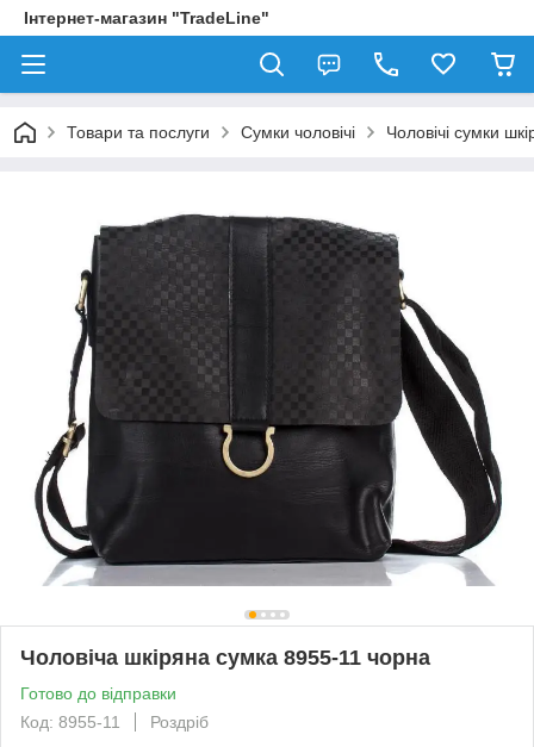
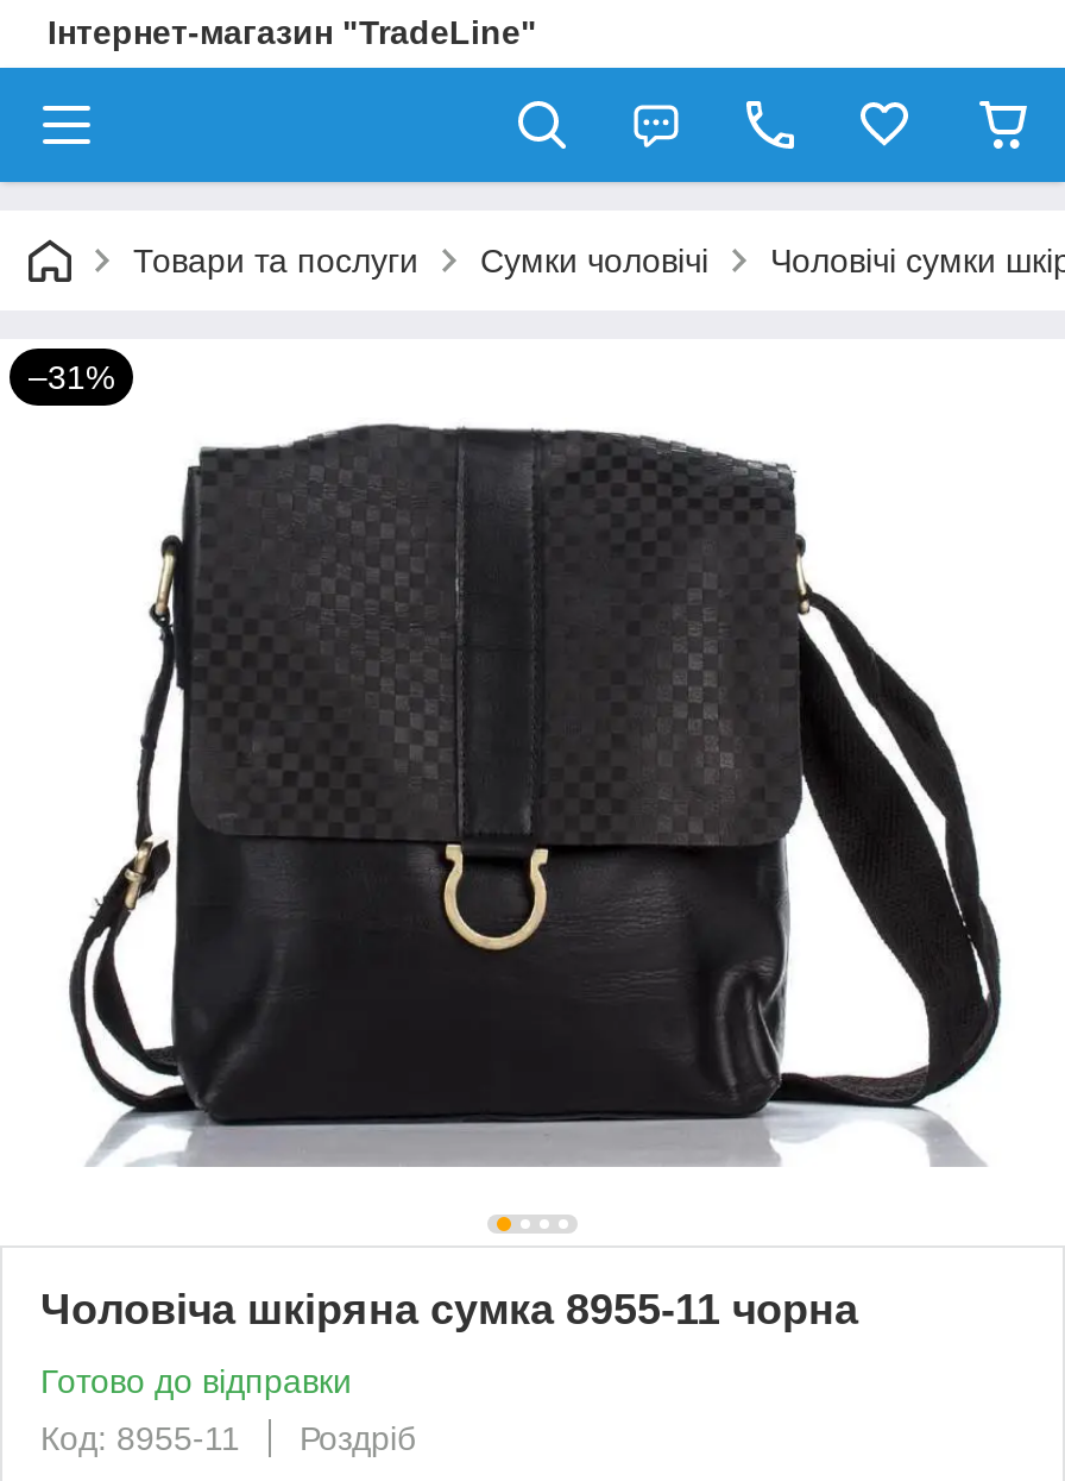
+ –31%
